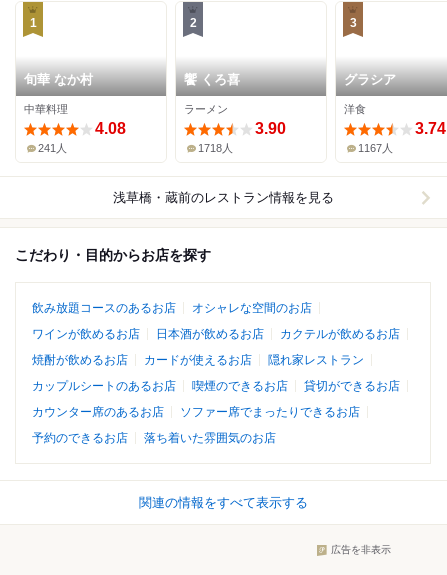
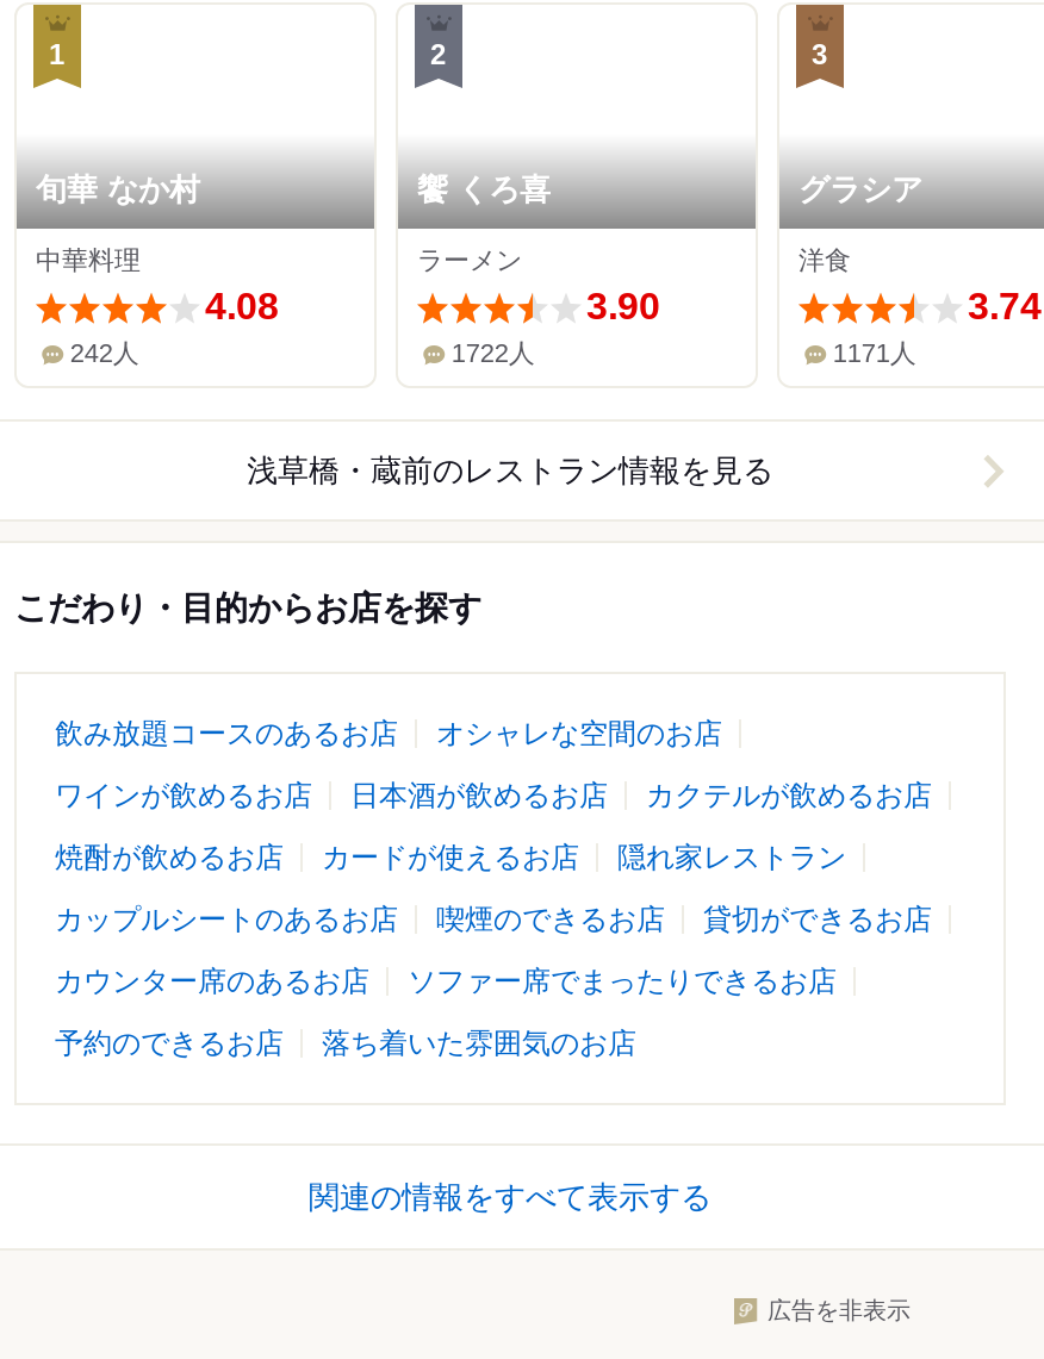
- 241人
+ 242人

- 1718人
+ 1722人

- 1167人
+ 1171人
